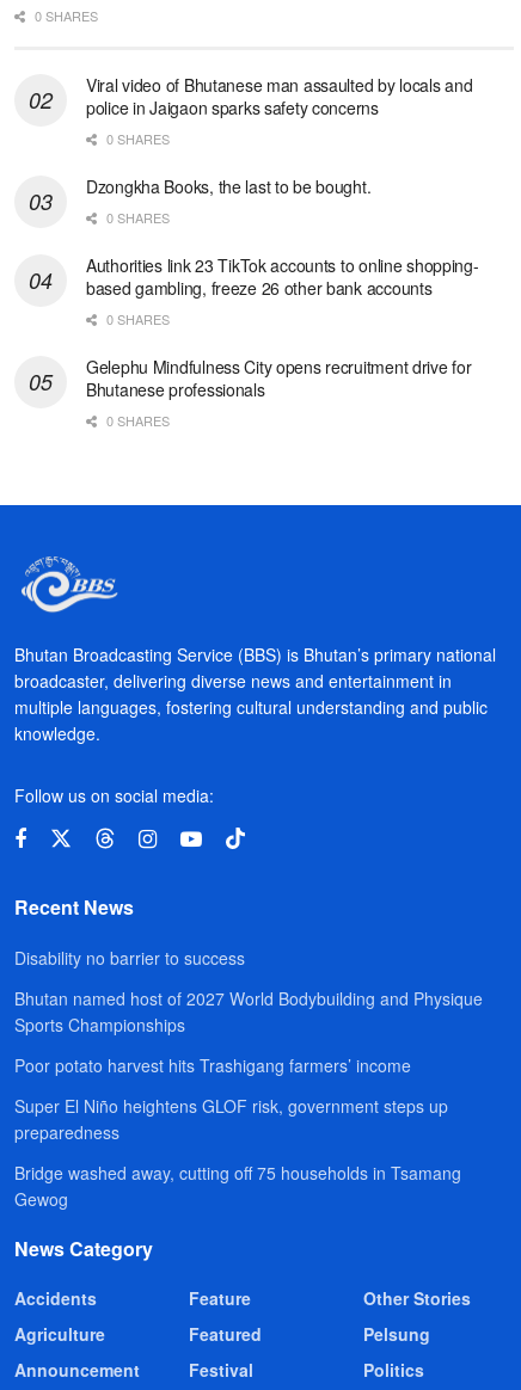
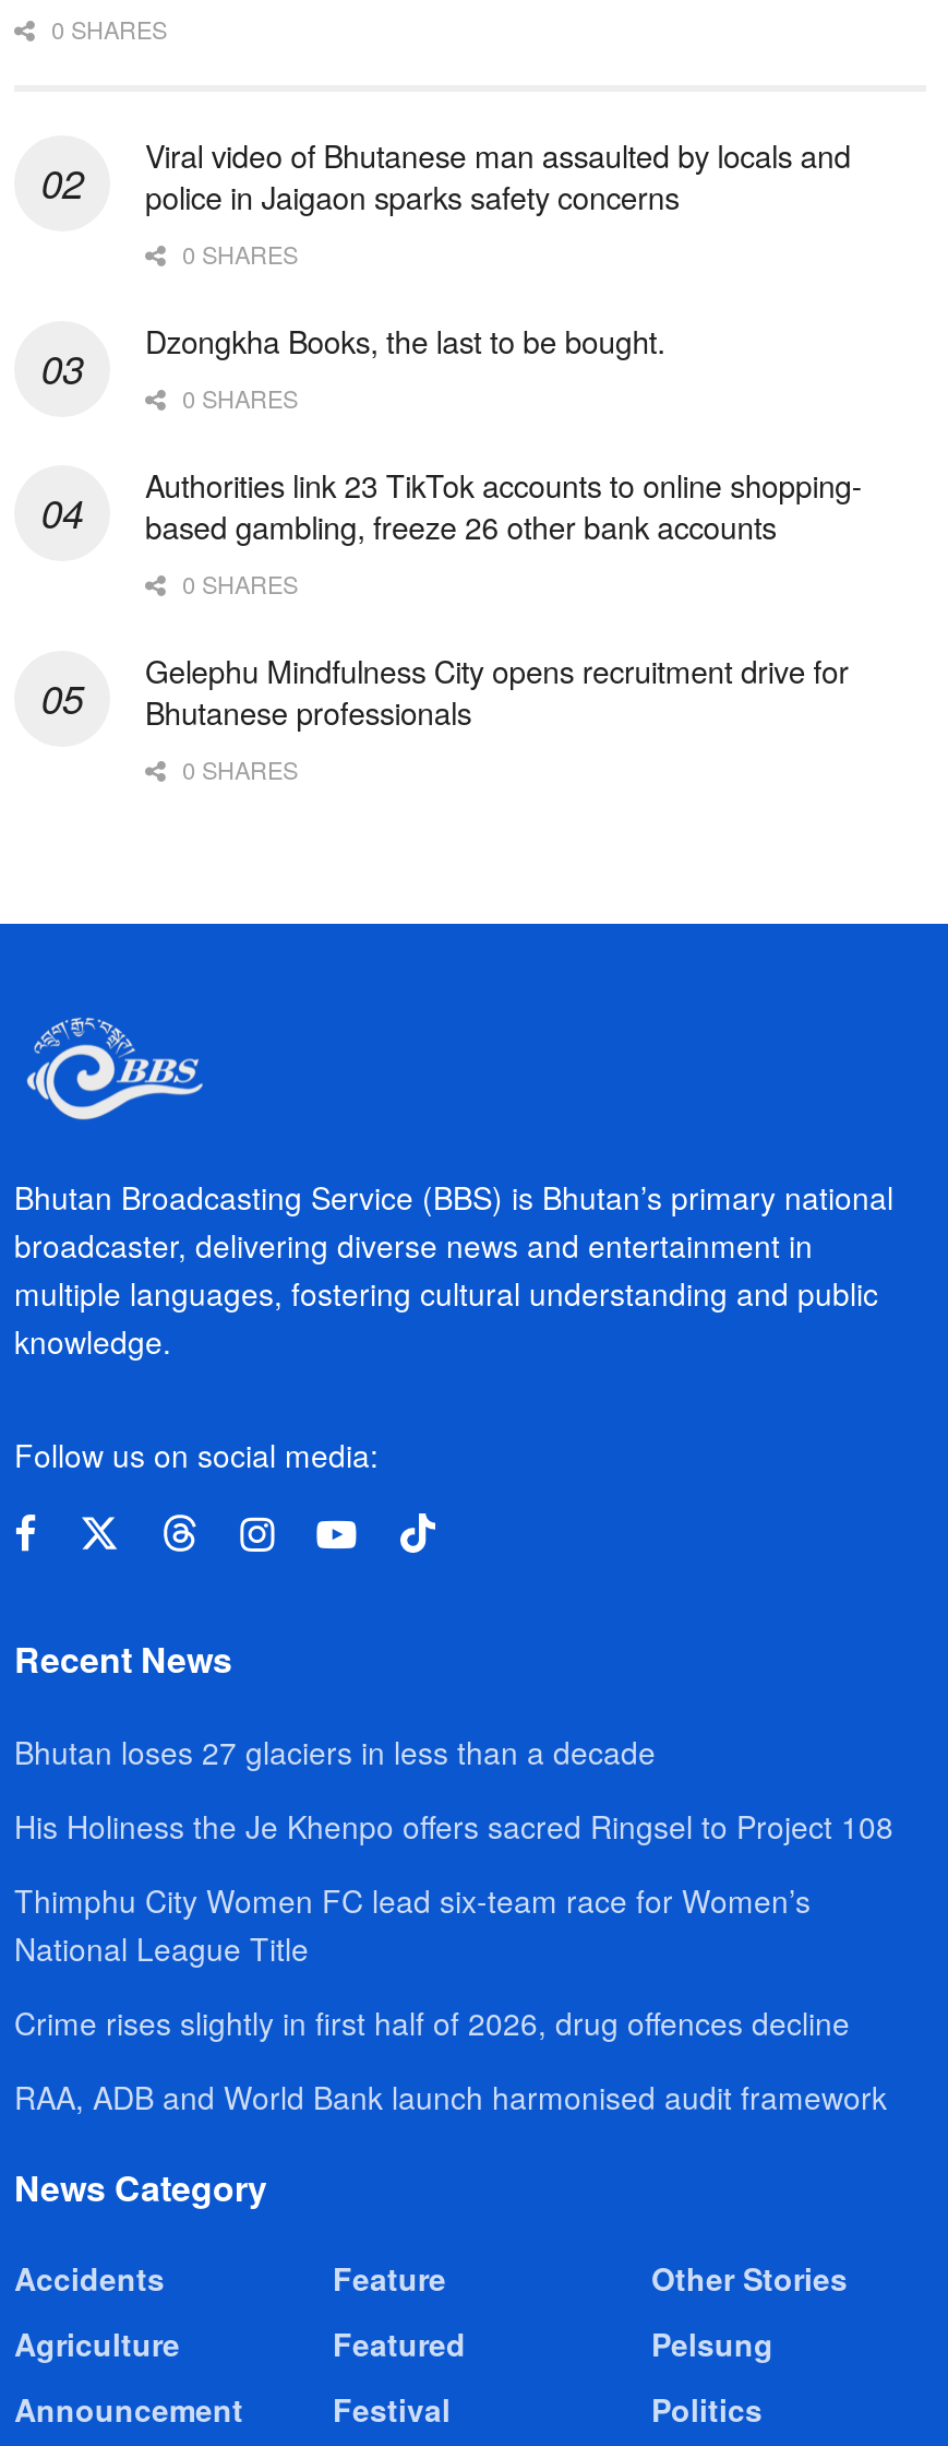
- Disability no barrier to success
+ Bhutan loses 27 glaciers in less than a decade

- Bhutan named host of 2027 World Bodybuilding and Physique
- Sports Championships
+ His Holiness the Je Khenpo offers sacred Ringsel to Project 108

- Poor potato harvest hits Trashigang farmers’ income
+ Thimphu City Women FC lead six-team race for Women’s
+ National League Title

- Super El Niño heightens GLOF risk, government steps up
- preparedness
+ Crime rises slightly in first half of 2026, drug offences decline

- Bridge washed away, cutting off 75 households in Tsamang
- Gewog
+ RAA, ADB and World Bank launch harmonised audit framework
